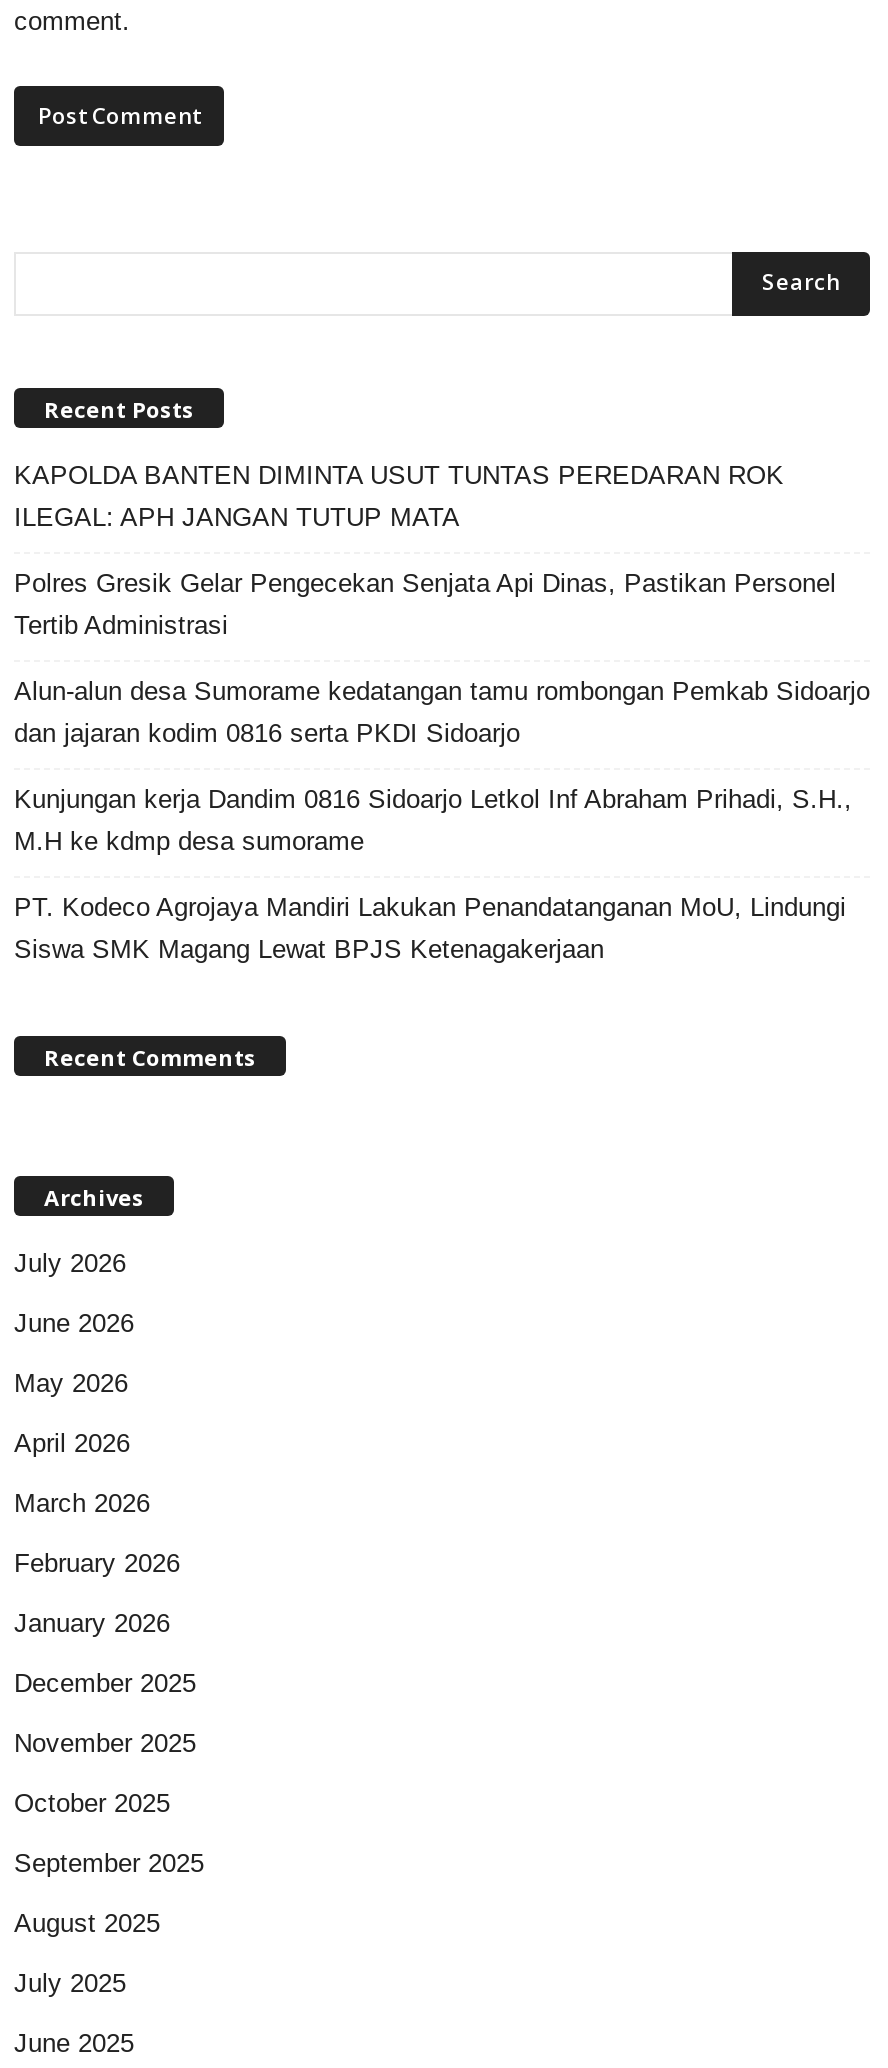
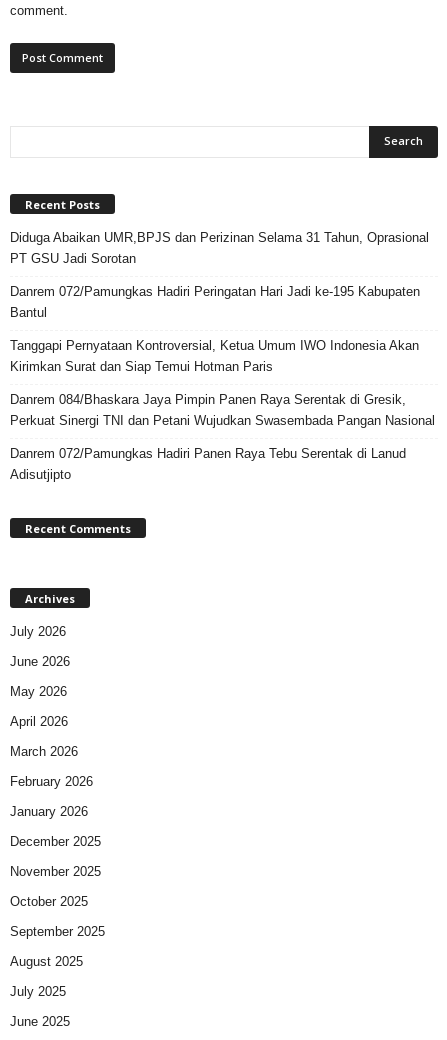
- KAPOLDA BANTEN DIMINTA USUT TUNTAS PEREDARAN ROK
- ILEGAL: APH JANGAN TUTUP MATA
+ Diduga Abaikan UMR,BPJS dan Perizinan Selama 31 Tahun, Oprasional
+ PT GSU Jadi Sorotan

- Polres Gresik Gelar Pengecekan Senjata Api Dinas, Pastikan Personel
- Tertib Administrasi
+ Danrem 072/Pamungkas Hadiri Peringatan Hari Jadi ke-195 Kabupaten
+ Bantul

- Alun-alun desa Sumorame kedatangan tamu rombongan Pemkab Sidoarjo
- dan jajaran kodim 0816 serta PKDI Sidoarjo
+ Tanggapi Pernyataan Kontroversial, Ketua Umum IWO Indonesia Akan
+ Kirimkan Surat dan Siap Temui Hotman Paris

- Kunjungan kerja Dandim 0816 Sidoarjo Letkol Inf Abraham Prihadi, S.H.,
- M.H ke kdmp desa sumorame
+ Danrem 084/Bhaskara Jaya Pimpin Panen Raya Serentak di Gresik,
+ Perkuat Sinergi TNI dan Petani Wujudkan Swasembada Pangan Nasional

- PT. Kodeco Agrojaya Mandiri Lakukan Penandatanganan MoU, Lindungi
- Siswa SMK Magang Lewat BPJS Ketenagakerjaan
+ Danrem 072/Pamungkas Hadiri Panen Raya Tebu Serentak di Lanud
+ Adisutjipto
